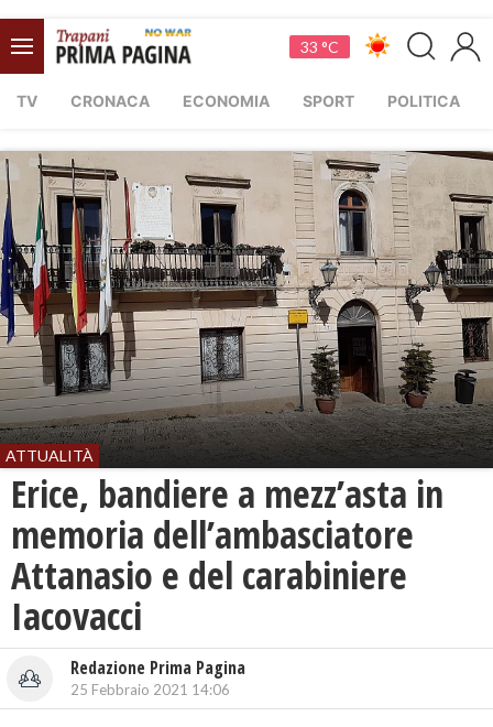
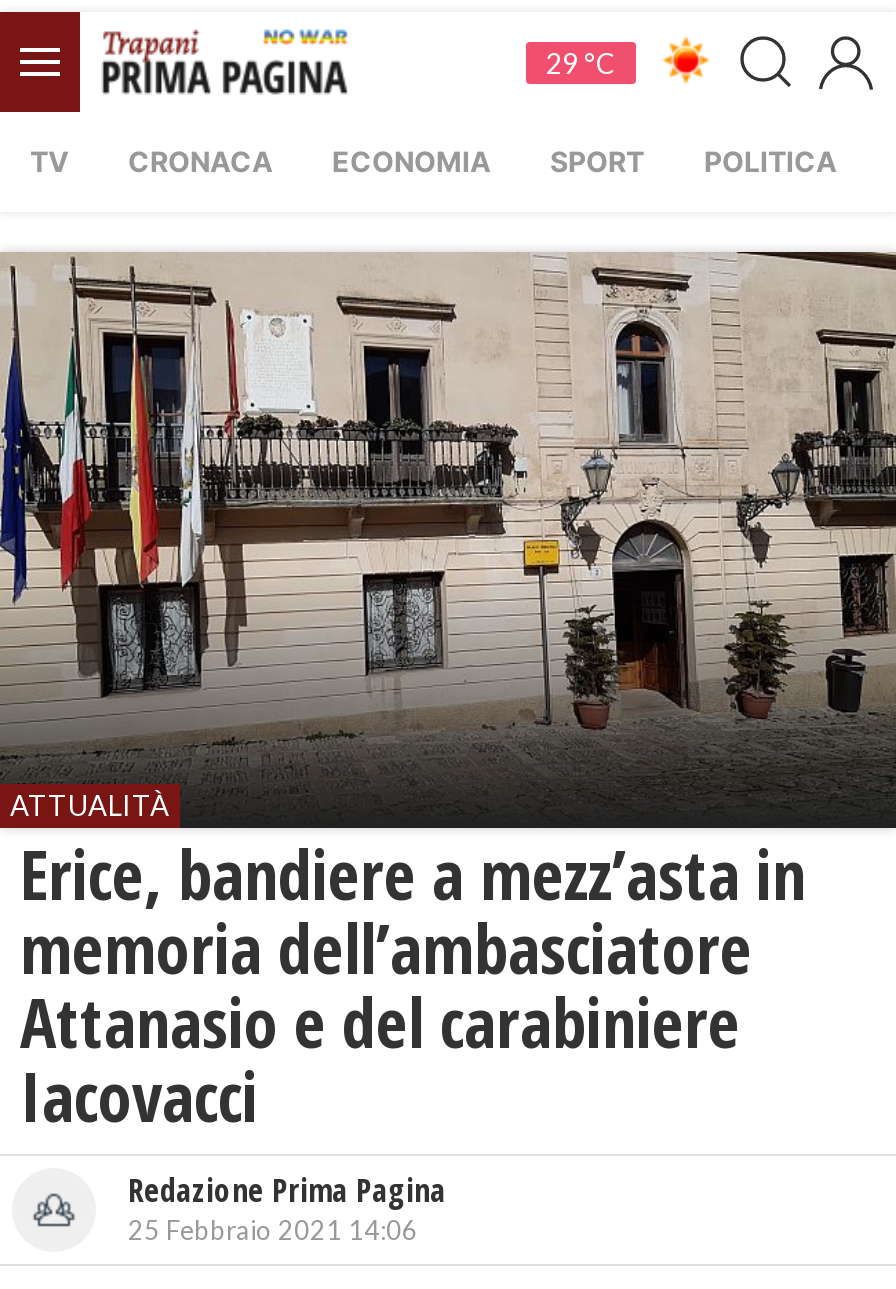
- 33 °C
+ 29 °C
